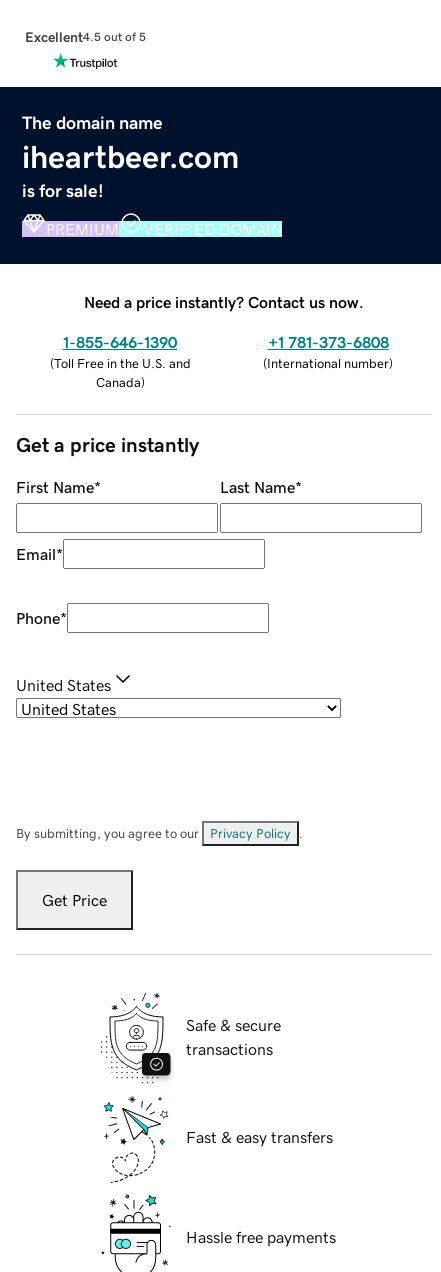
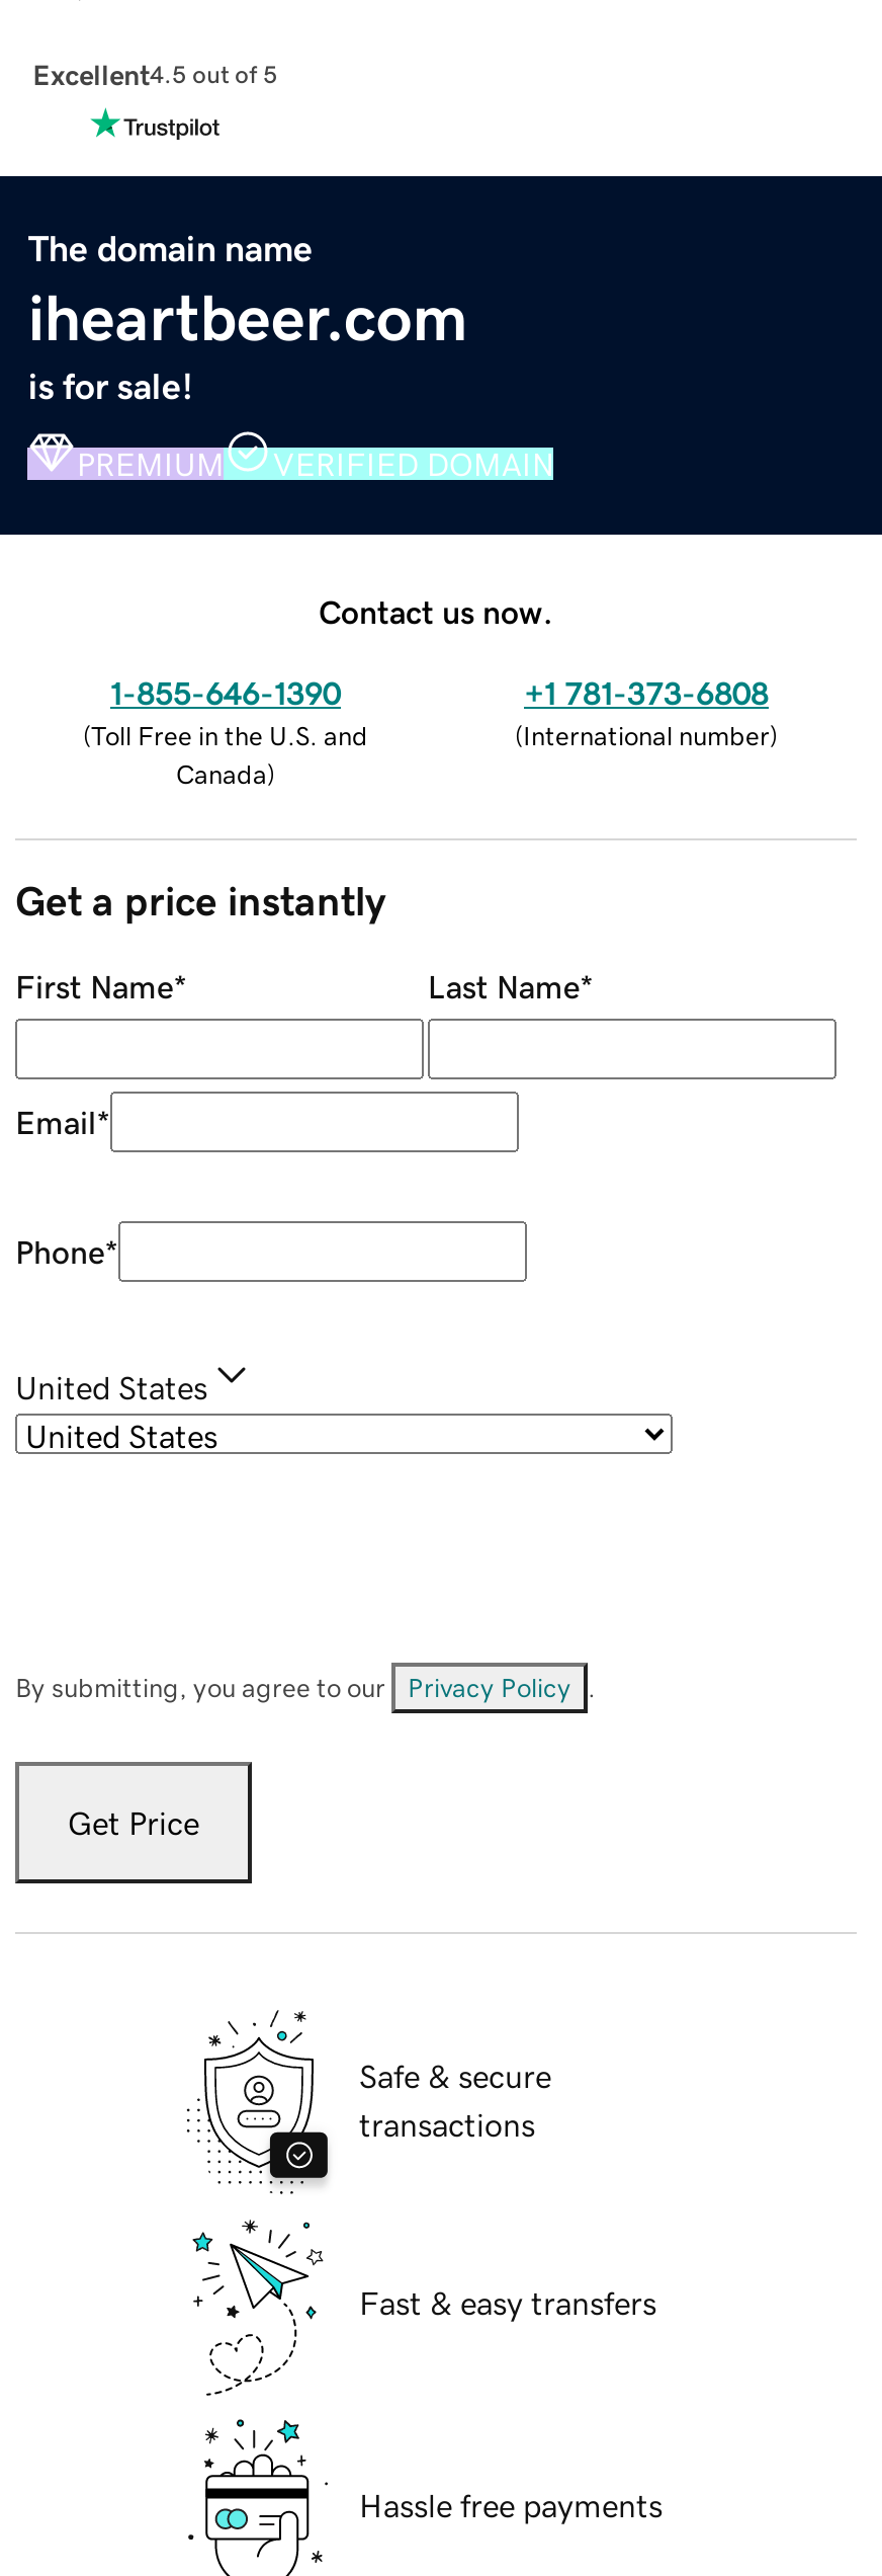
- Need a price instantly? Contact us now.
+ Contact us now.
